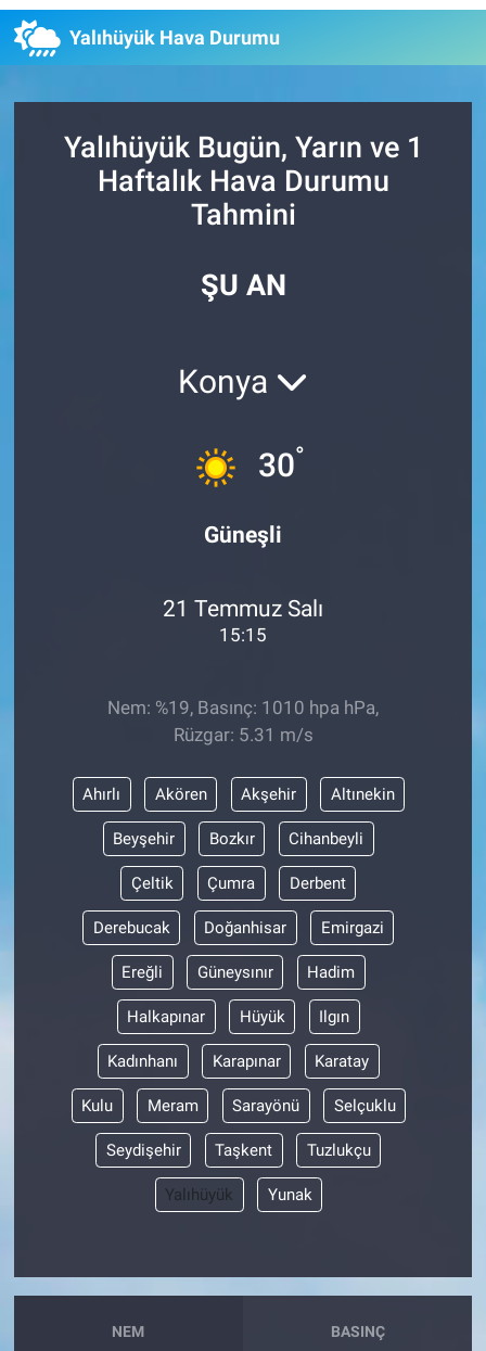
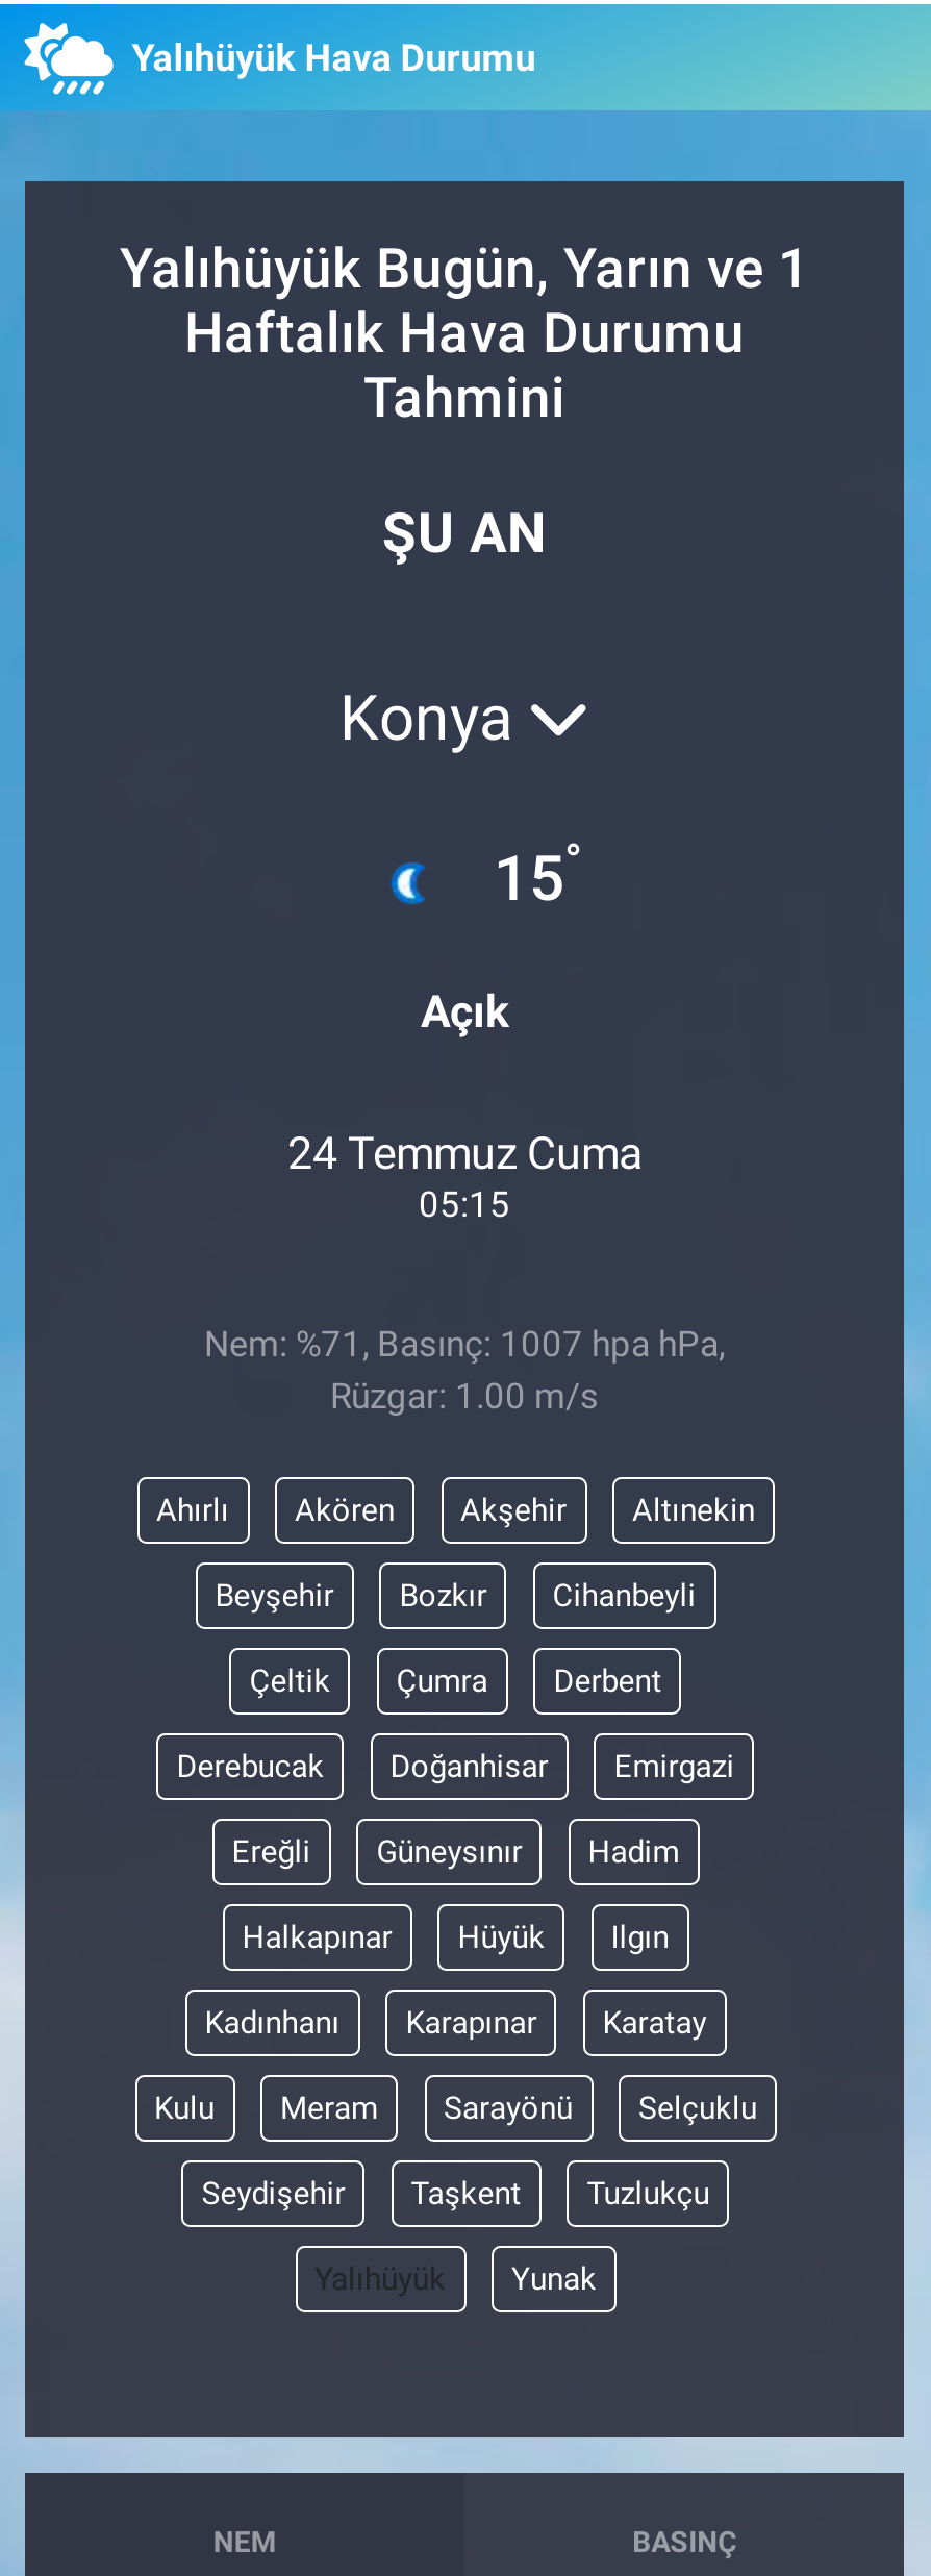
- [image]
- 30°
+ [image]
+ 15°

- Güneşli
+ Açık

- 21 Temmuz Salı
- 15:15
+ 24 Temmuz Cuma
+ 05:15

- Nem: %19, Basınç: 1010 hpa hPa,
- Rüzgar: 5.31 m/s
+ Nem: %71, Basınç: 1007 hpa hPa,
+ Rüzgar: 1.00 m/s
